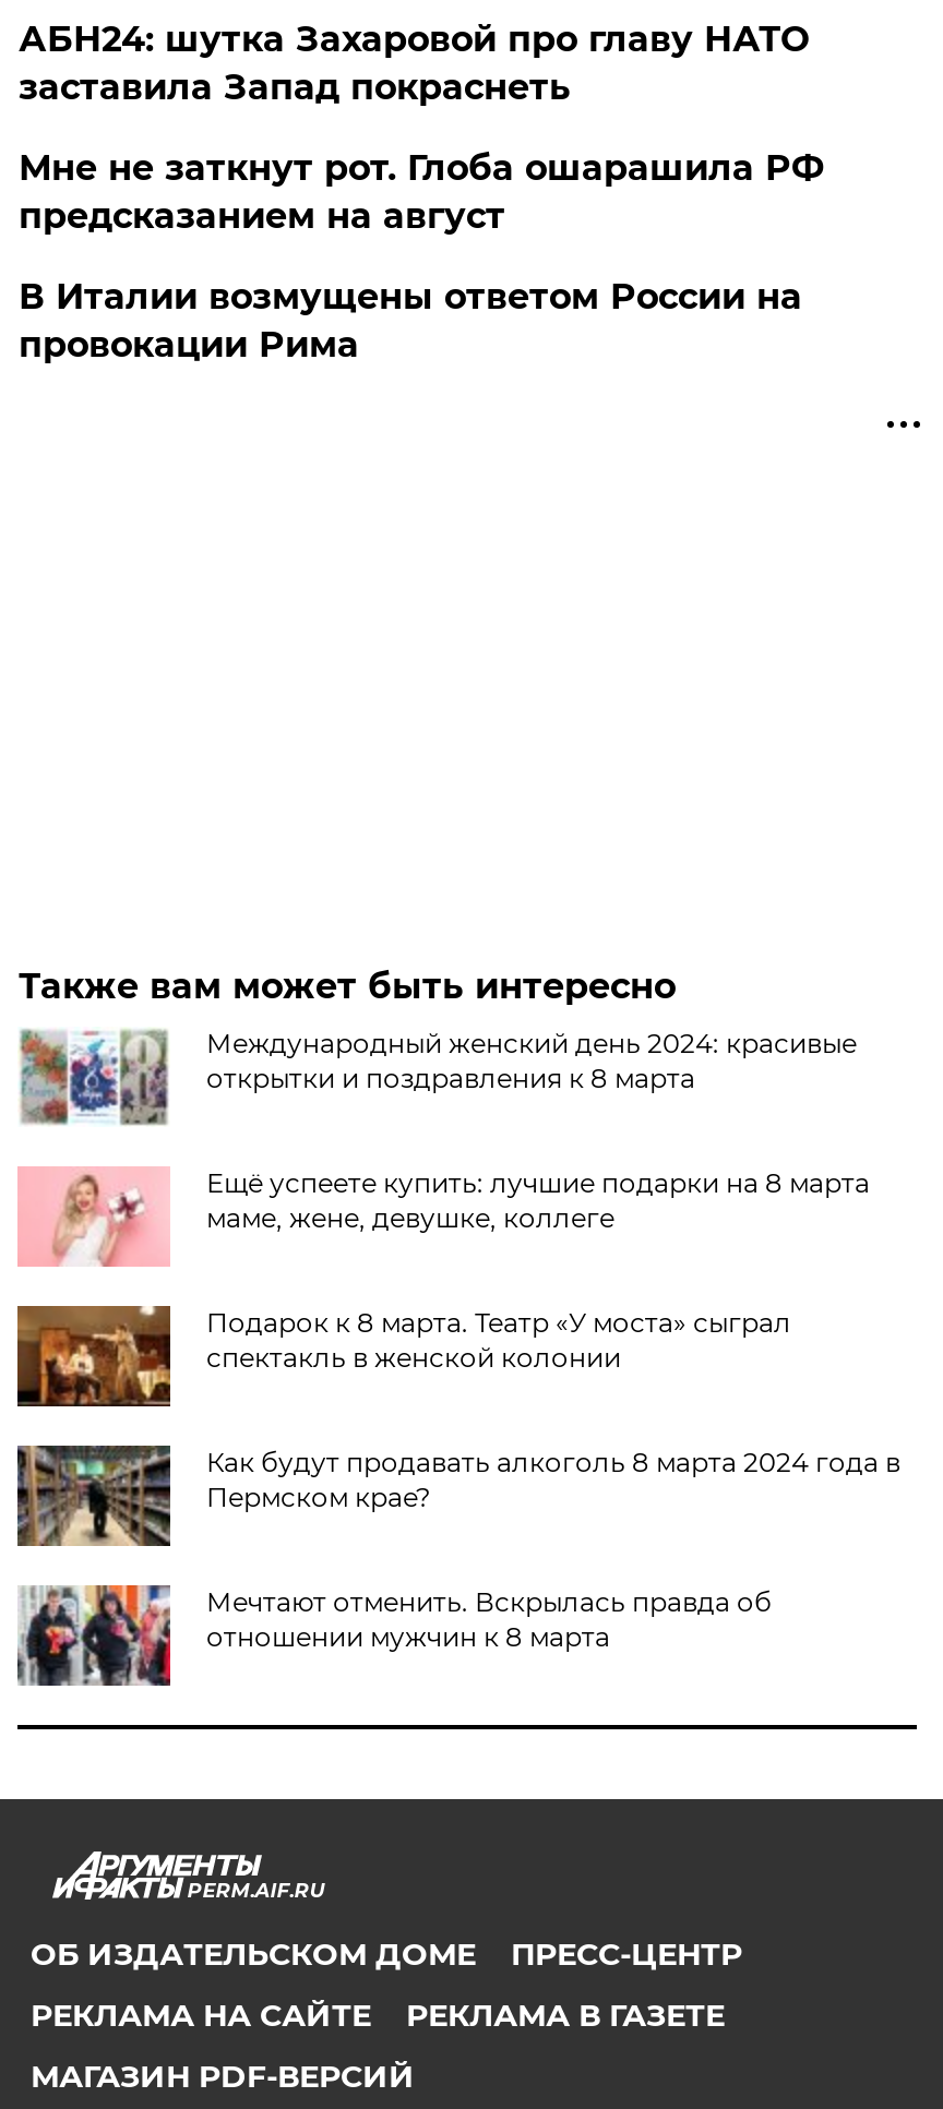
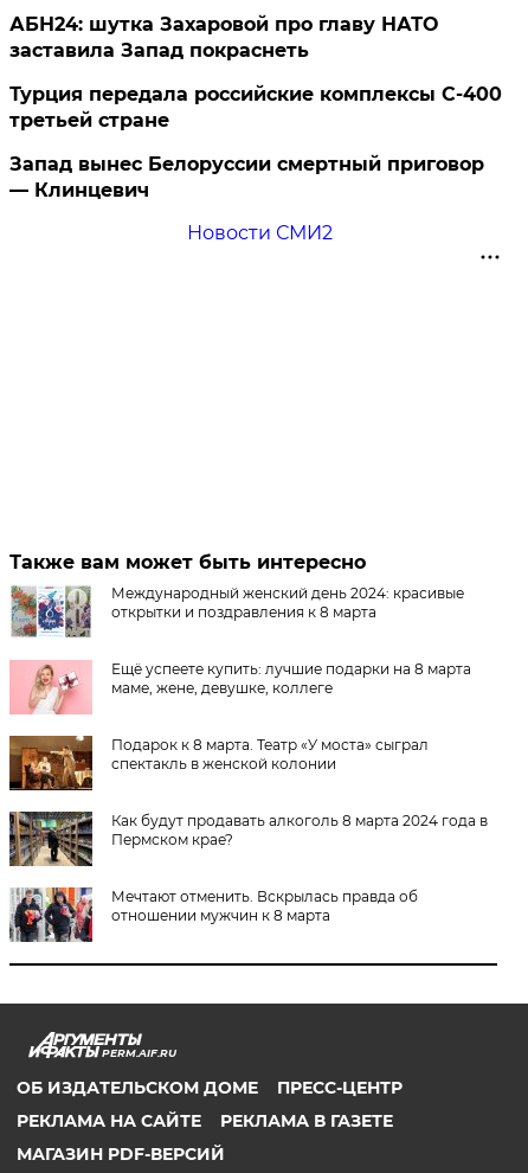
- Мне не заткнут рот. Глоба ошарашила РФ
- предсказанием на август
- В Италии возмущены ответом России на
- провокации Рима
+ Турция передала российские комплексы С-400
+ третьей стране
+ Запад вынес Белоруссии смертный приговор
+ — Клинцевич
+ Новости СМИ2
